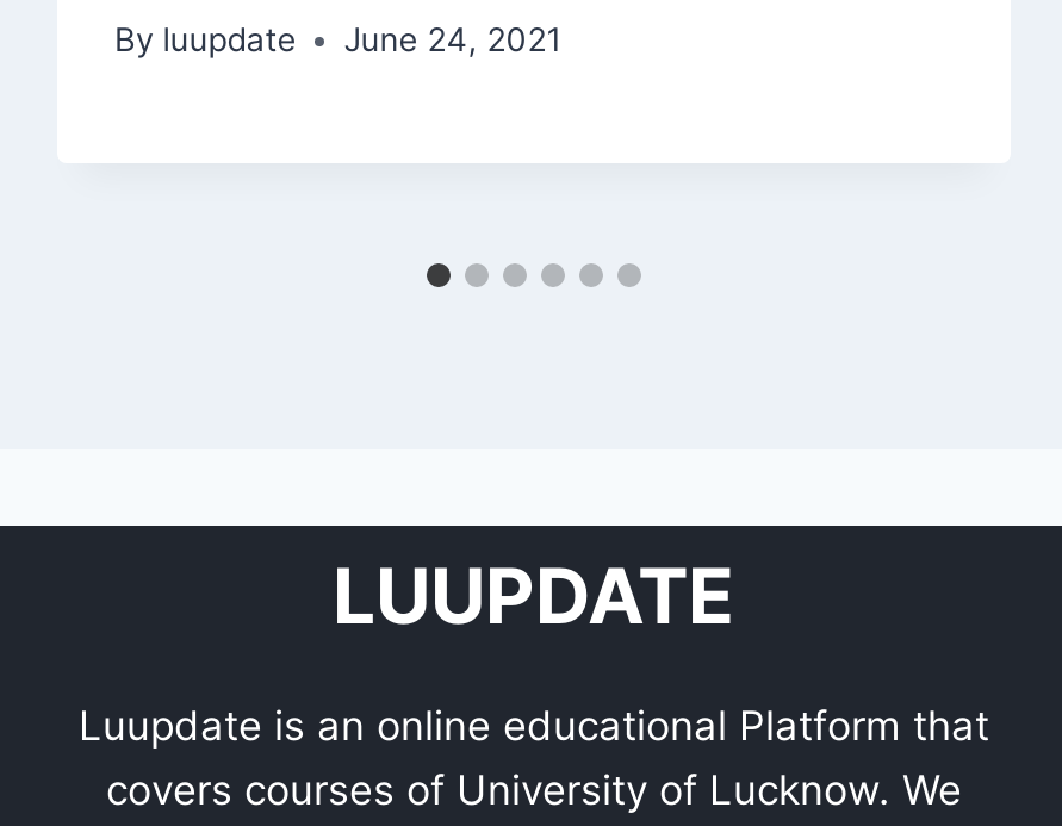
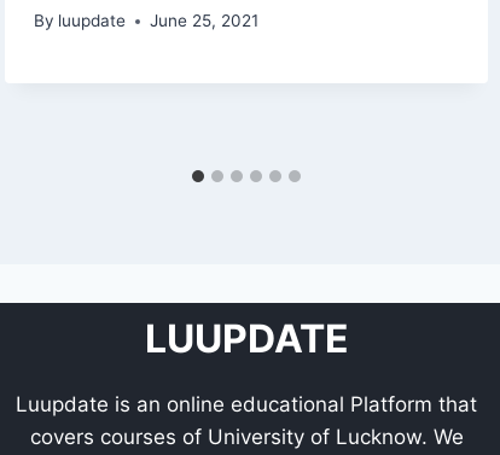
- By luupdate June 24, 2021
+ By luupdate June 25, 2021
